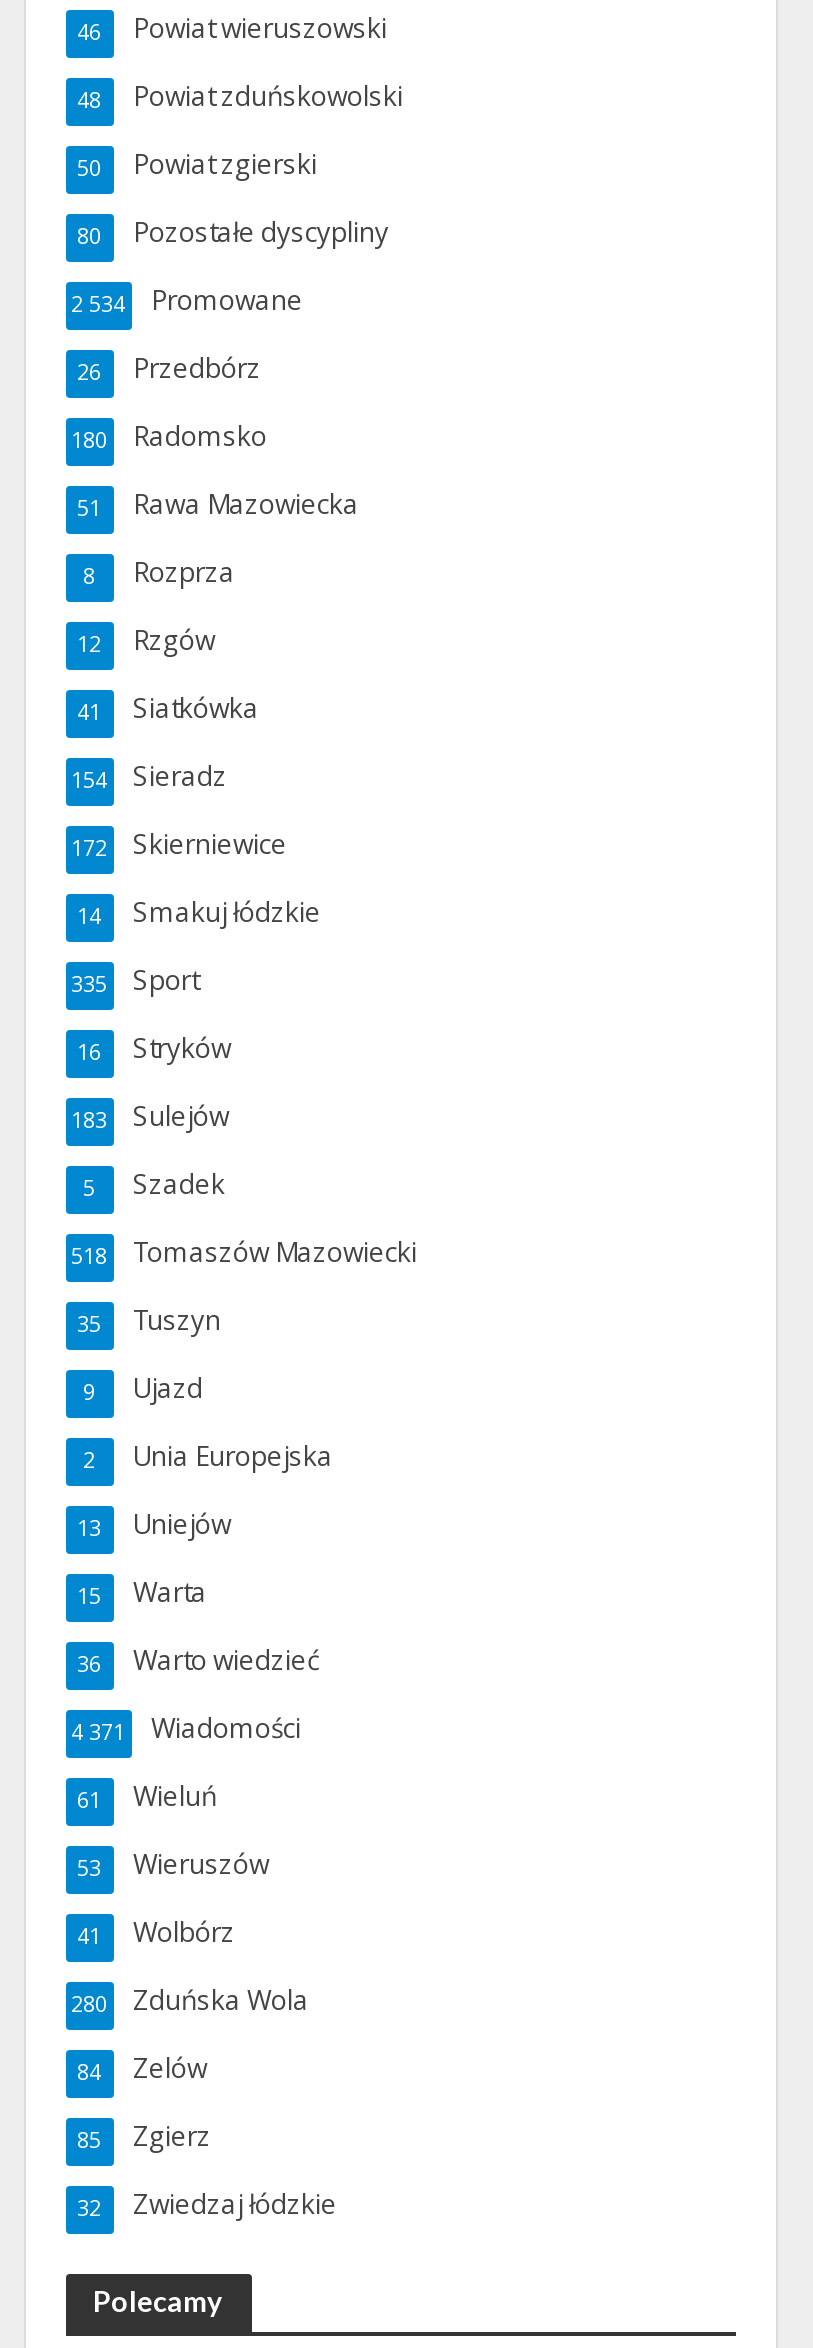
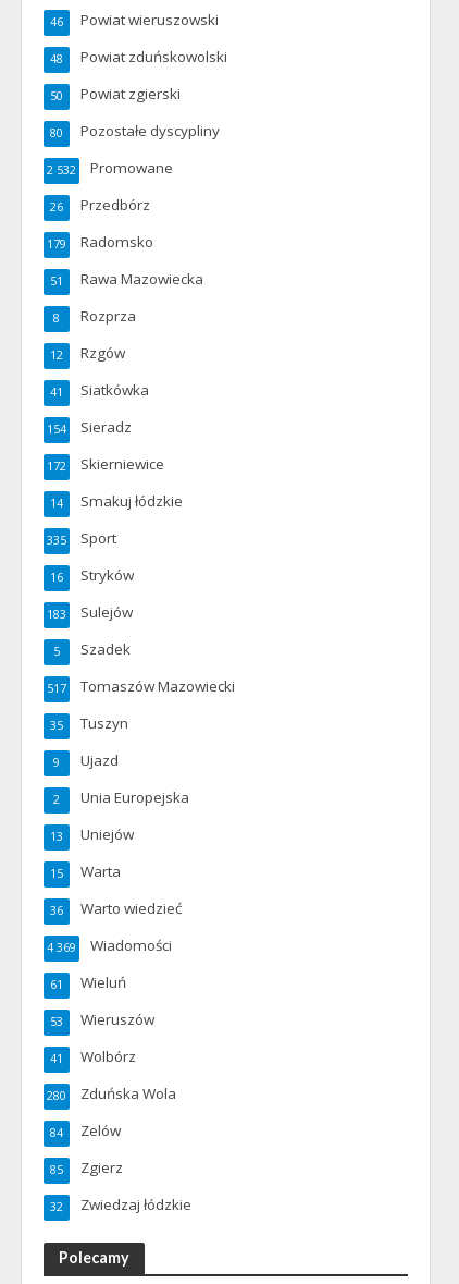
- 2 534 Promowane
+ 2 532 Promowane

- 180 Radomsko
+ 179 Radomsko

- 518 Tomaszów Mazowiecki
+ 517 Tomaszów Mazowiecki

- 4 371 Wiadomości
+ 4 369 Wiadomości
